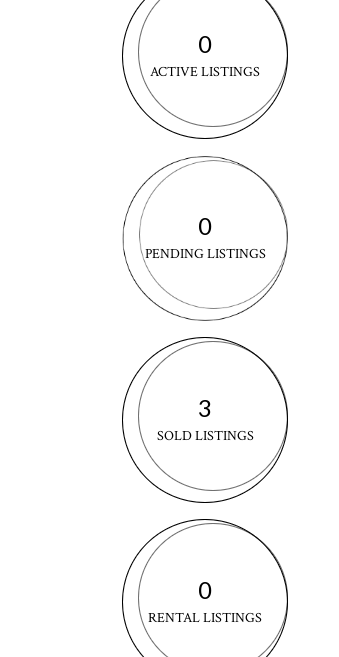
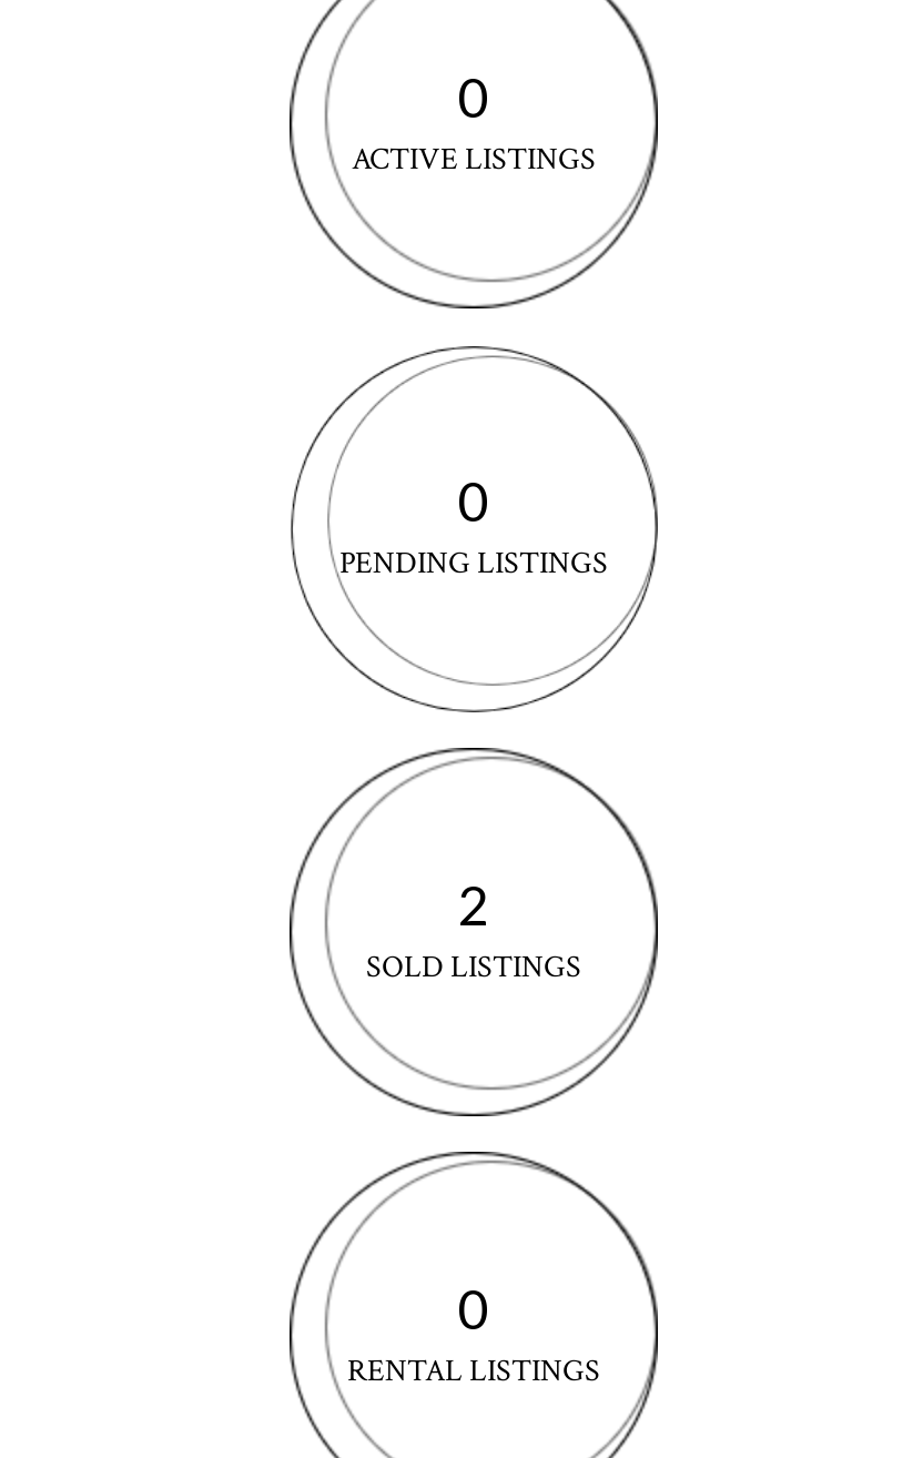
- 3
+ 2
